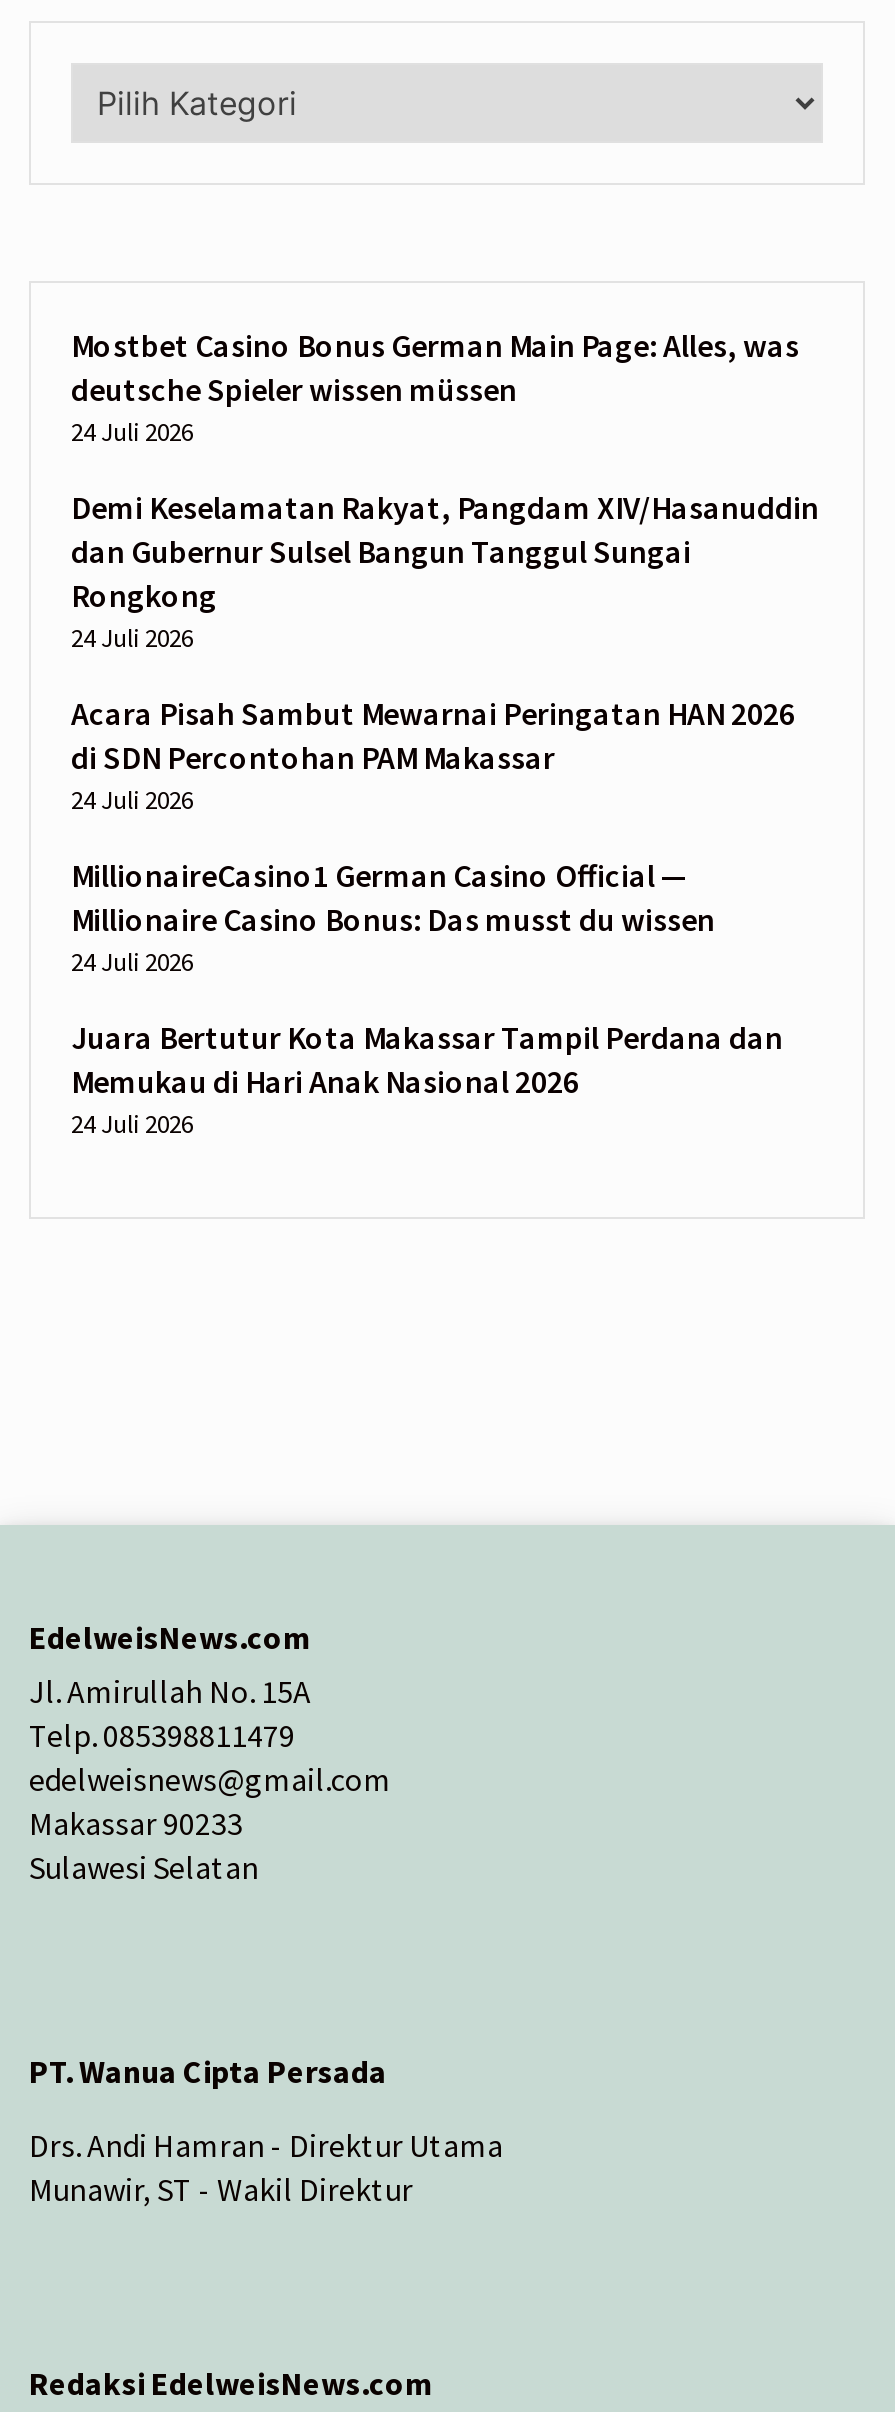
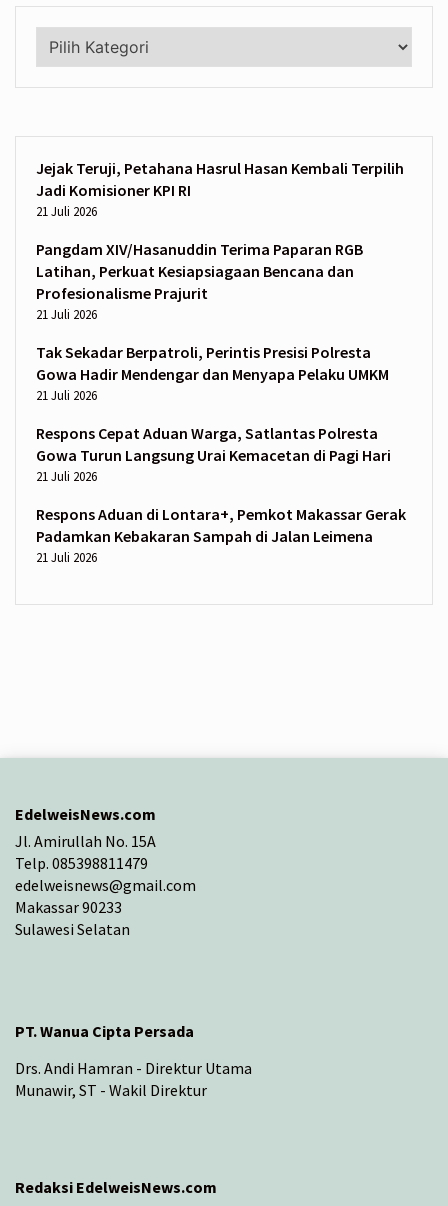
- Mostbet Casino Bonus German Main Page: Alles, was
- deutsche Spieler wissen müssen
- 24 Juli 2026
+ Jejak Teruji, Petahana Hasrul Hasan Kembali Terpilih
+ Jadi Komisioner KPI RI
+ 21 Juli 2026

- Demi Keselamatan Rakyat, Pangdam XIV/Hasanuddin
- dan Gubernur Sulsel Bangun Tanggul Sungai
- Rongkong
- 24 Juli 2026
+ Pangdam XIV/Hasanuddin Terima Paparan RGB
+ Latihan, Perkuat Kesiapsiagaan Bencana dan
+ Profesionalisme Prajurit
+ 21 Juli 2026

- Acara Pisah Sambut Mewarnai Peringatan HAN 2026
- di SDN Percontohan PAM Makassar
- 24 Juli 2026
+ Tak Sekadar Berpatroli, Perintis Presisi Polresta
+ Gowa Hadir Mendengar dan Menyapa Pelaku UMKM
+ 21 Juli 2026

- MillionaireCasino1 German Casino Official —
- Millionaire Casino Bonus: Das musst du wissen
- 24 Juli 2026
+ Respons Cepat Aduan Warga, Satlantas Polresta
+ Gowa Turun Langsung Urai Kemacetan di Pagi Hari
+ 21 Juli 2026

- Juara Bertutur Kota Makassar Tampil Perdana dan
- Memukau di Hari Anak Nasional 2026
- 24 Juli 2026
+ Respons Aduan di Lontara+, Pemkot Makassar Gerak
+ Padamkan Kebakaran Sampah di Jalan Leimena
+ 21 Juli 2026
